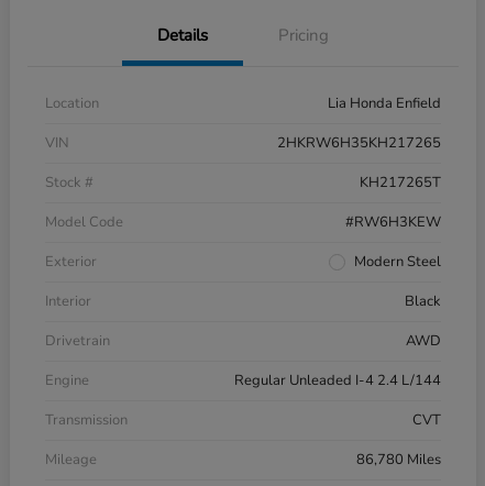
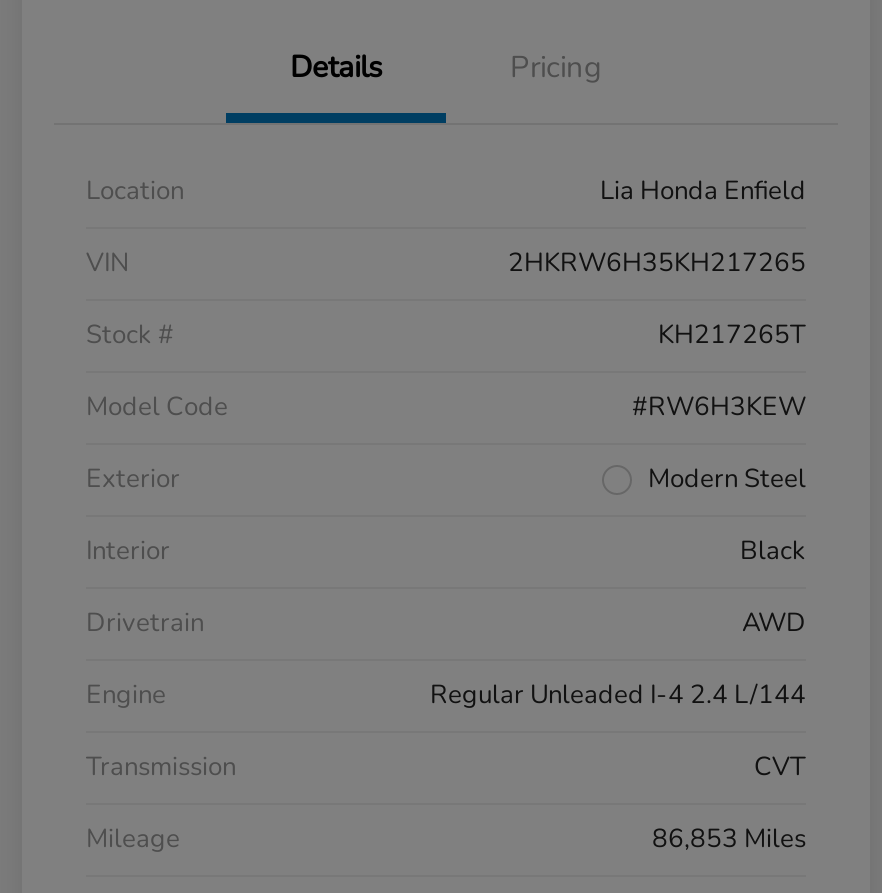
- 86,780 Miles
+ 86,853 Miles
